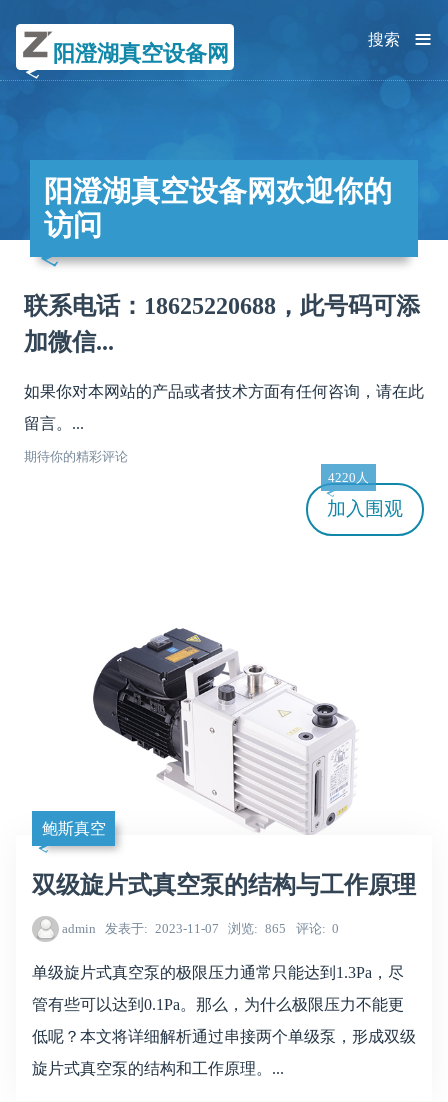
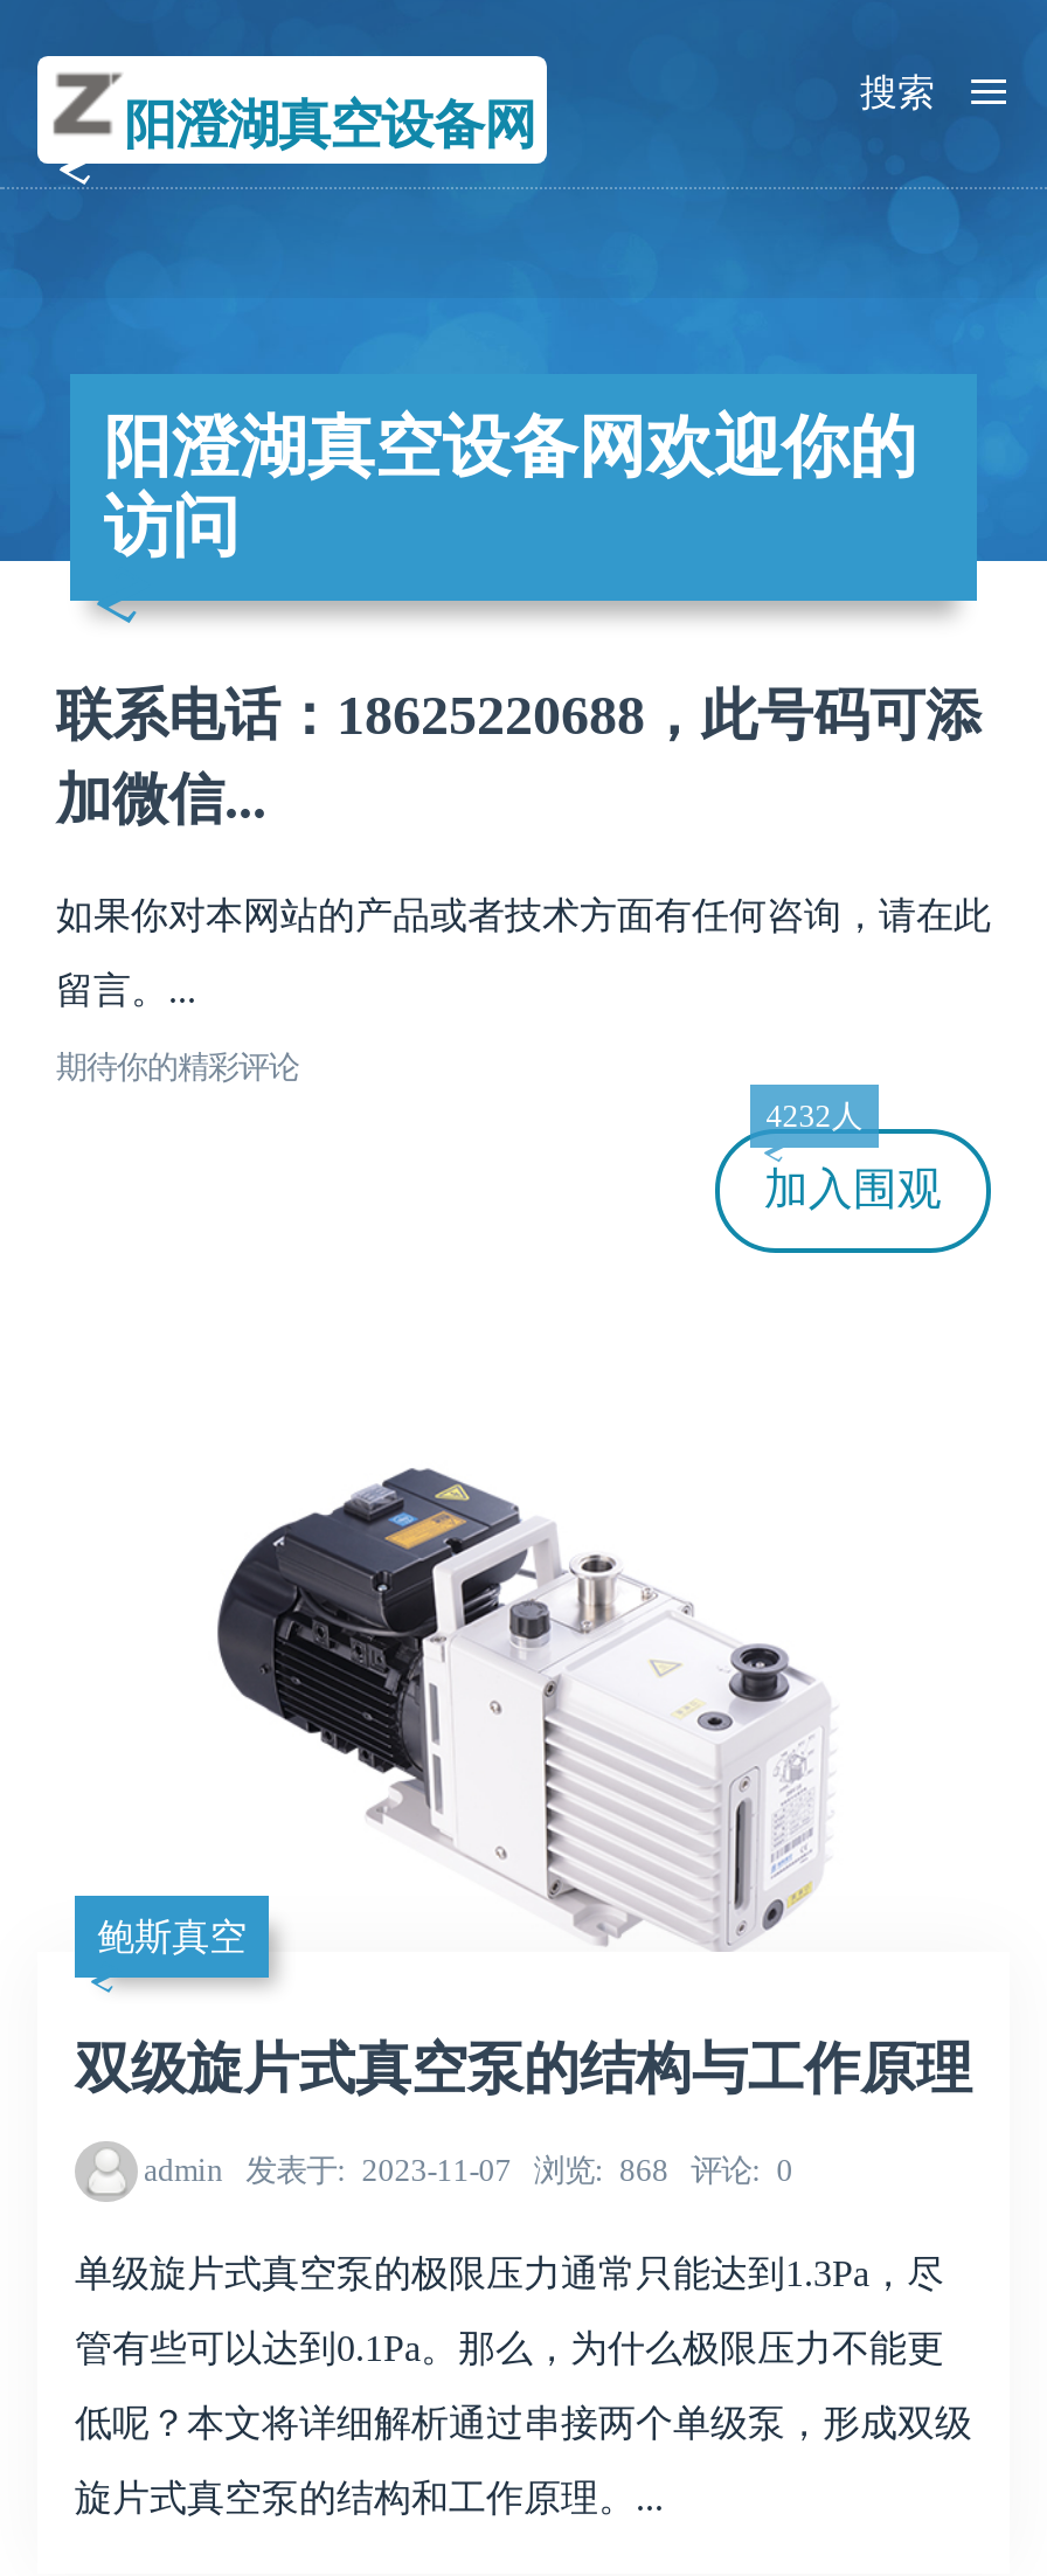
- 4220人
+ 4232人

- admin 发表于 2023-11-07 浏览 865 评论 0
+ admin 发表于 2023-11-07 浏览 868 评论 0
